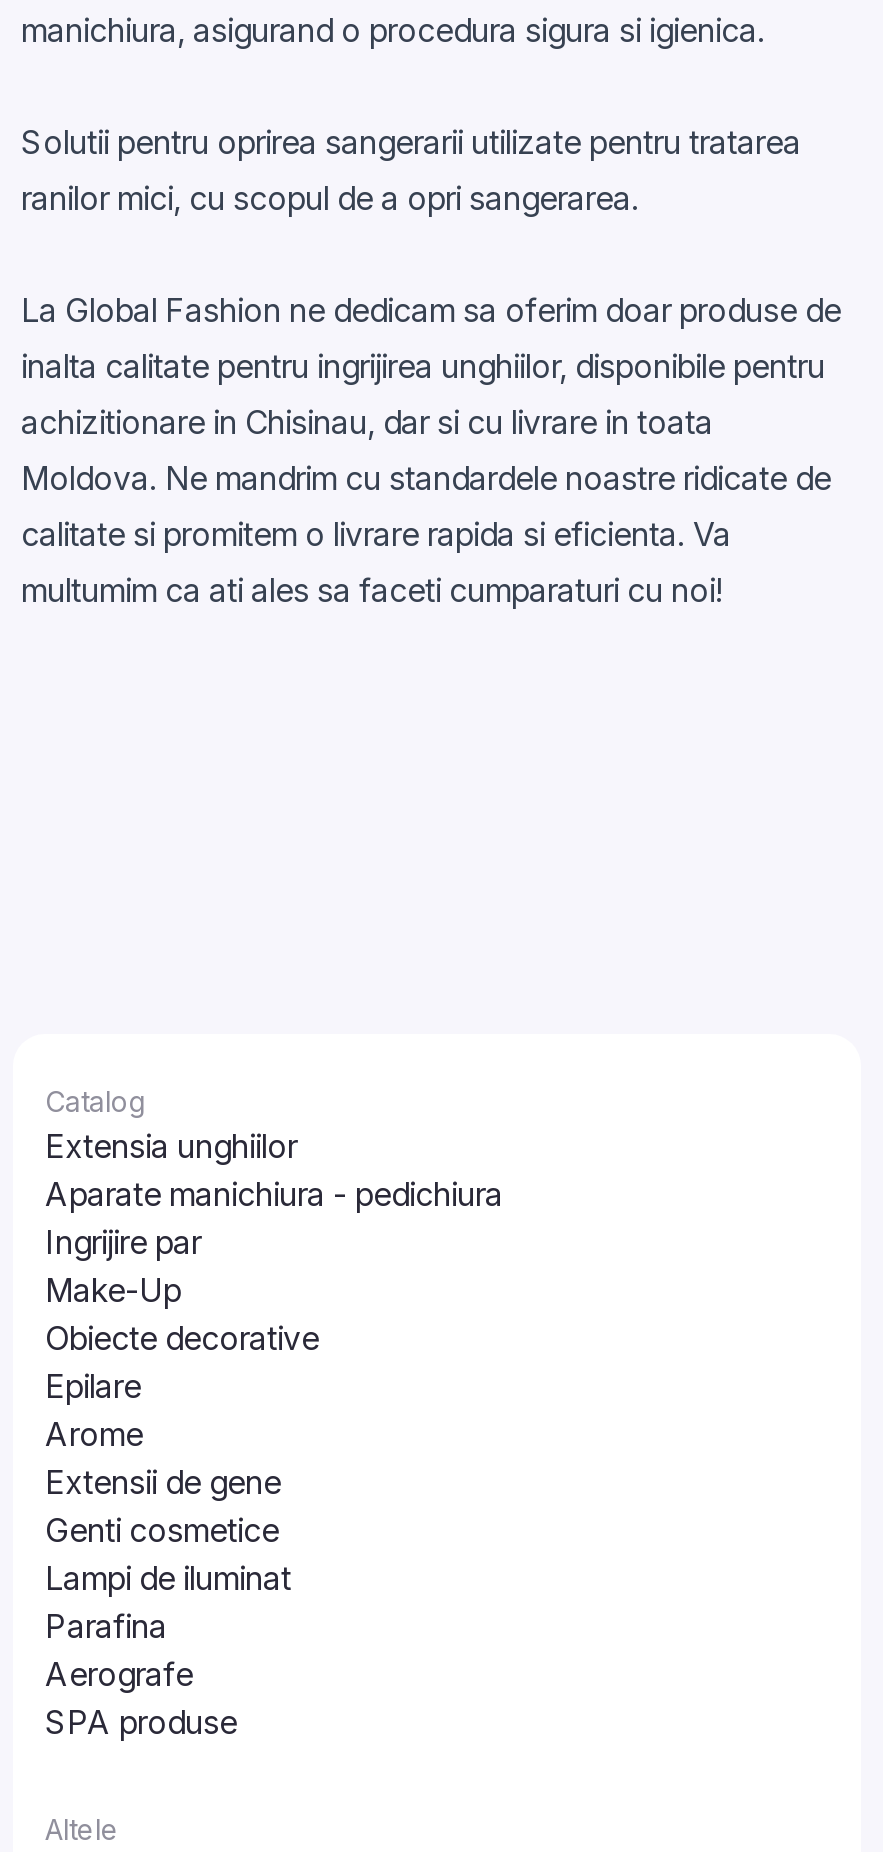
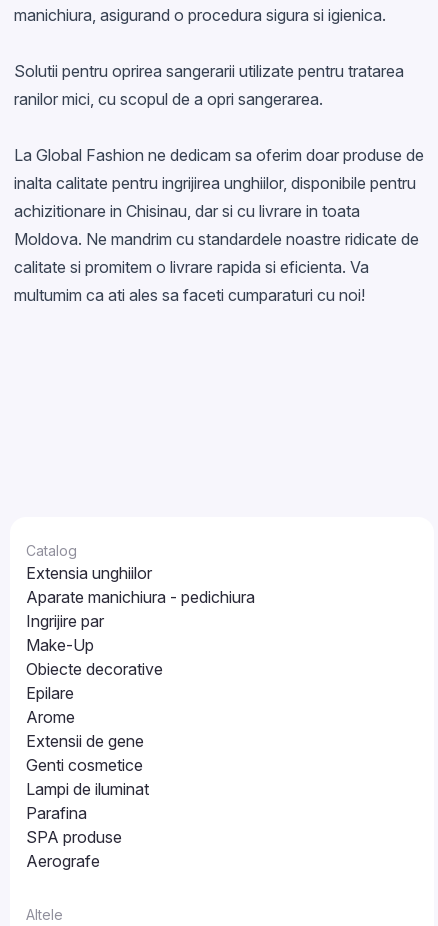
moved down: Aerografe

moved up: SPA produse
